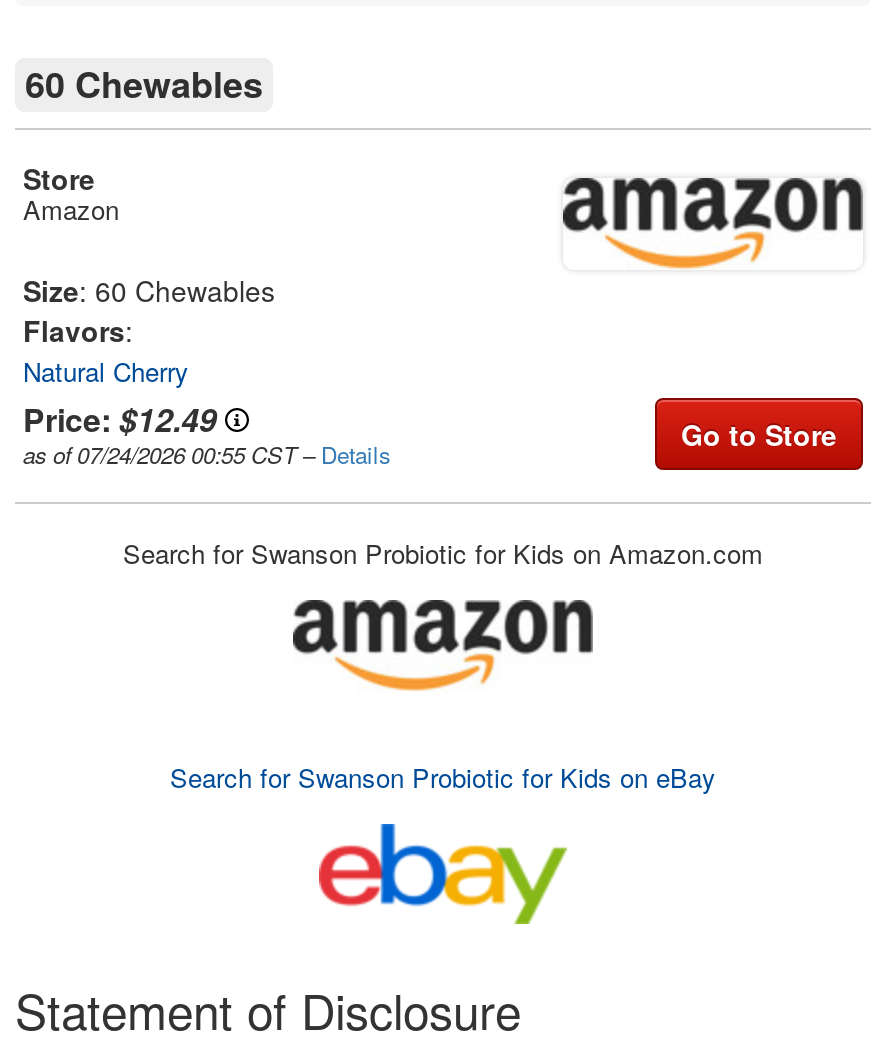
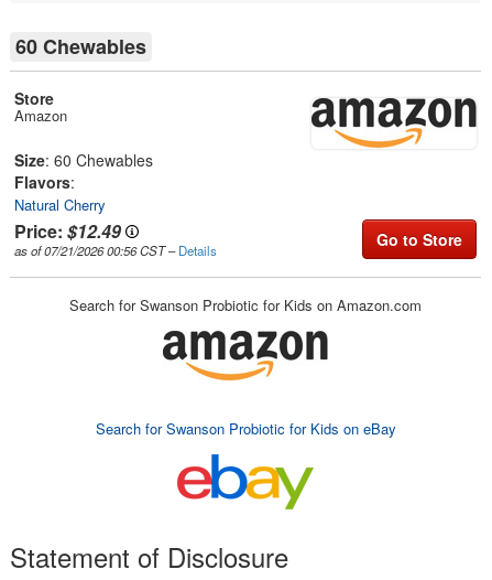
- as of 07/24/2026 00:55 CST– Details
+ as of 07/21/2026 00:56 CST– Details
